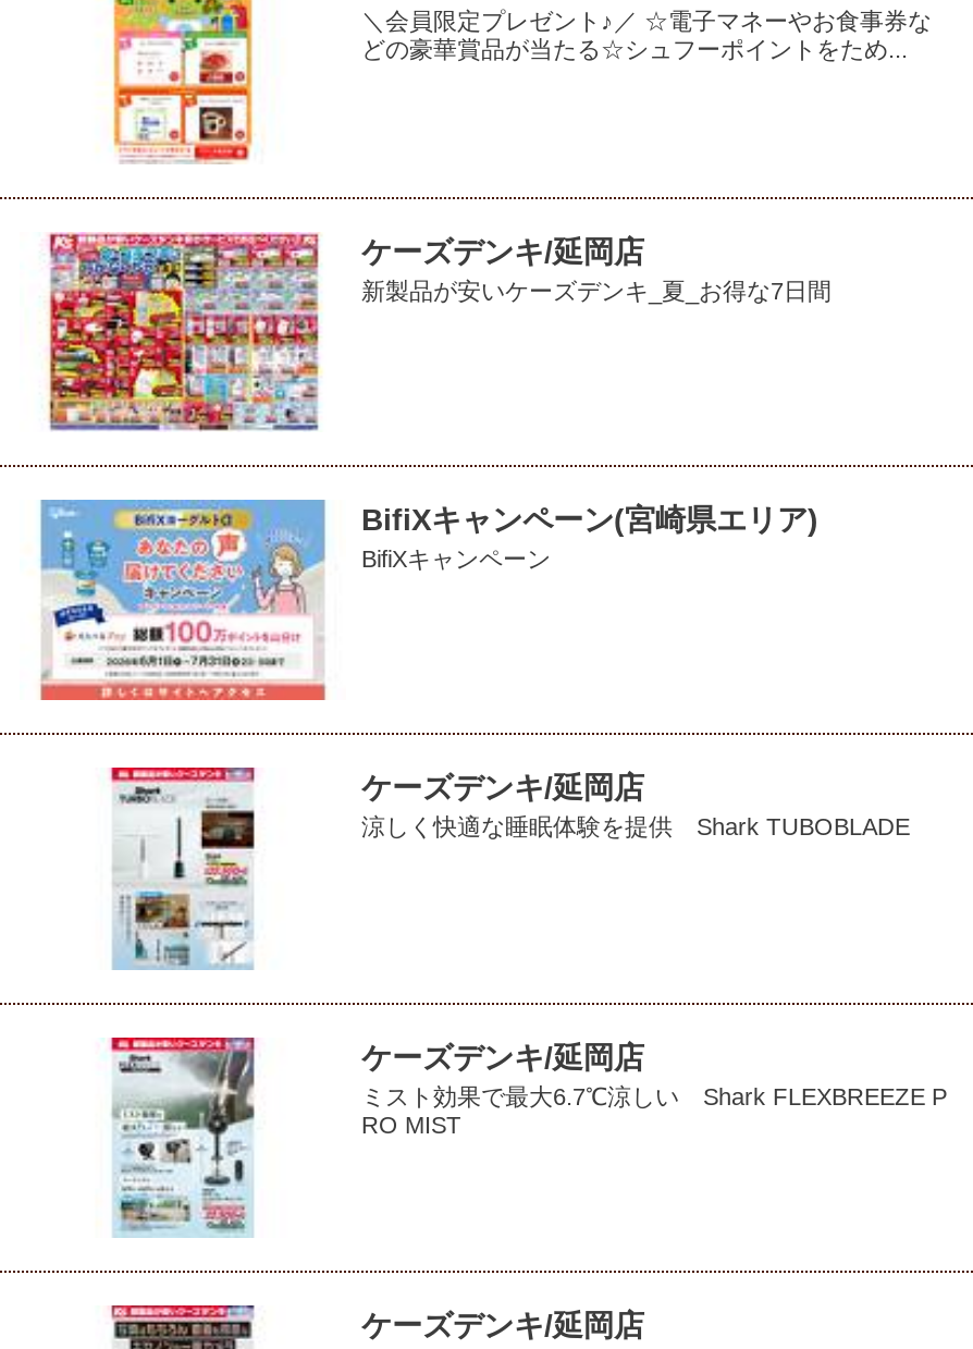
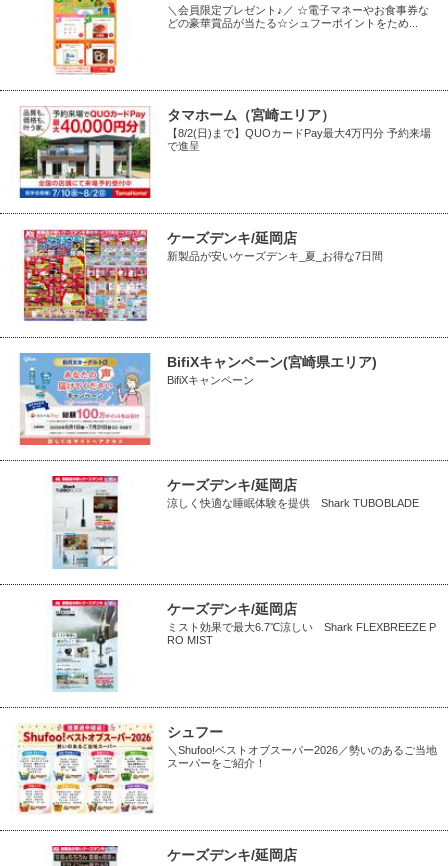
+ [image]
+ タマホーム（宮崎エリア）
+ 【8/2(日)まで】QUOカードPay最大4万円分 予約来場
+ で進呈

+ [image]
+ シュフー
+ ＼Shufoo!ベストオブスーパー2026／勢いのあるご当地
+ スーパーをご紹介！
